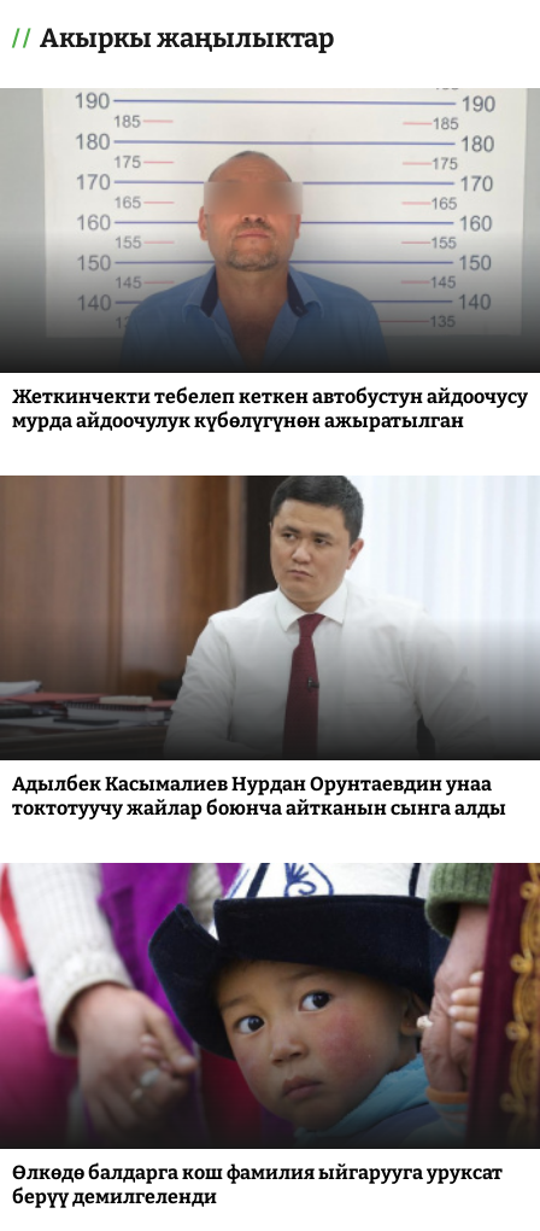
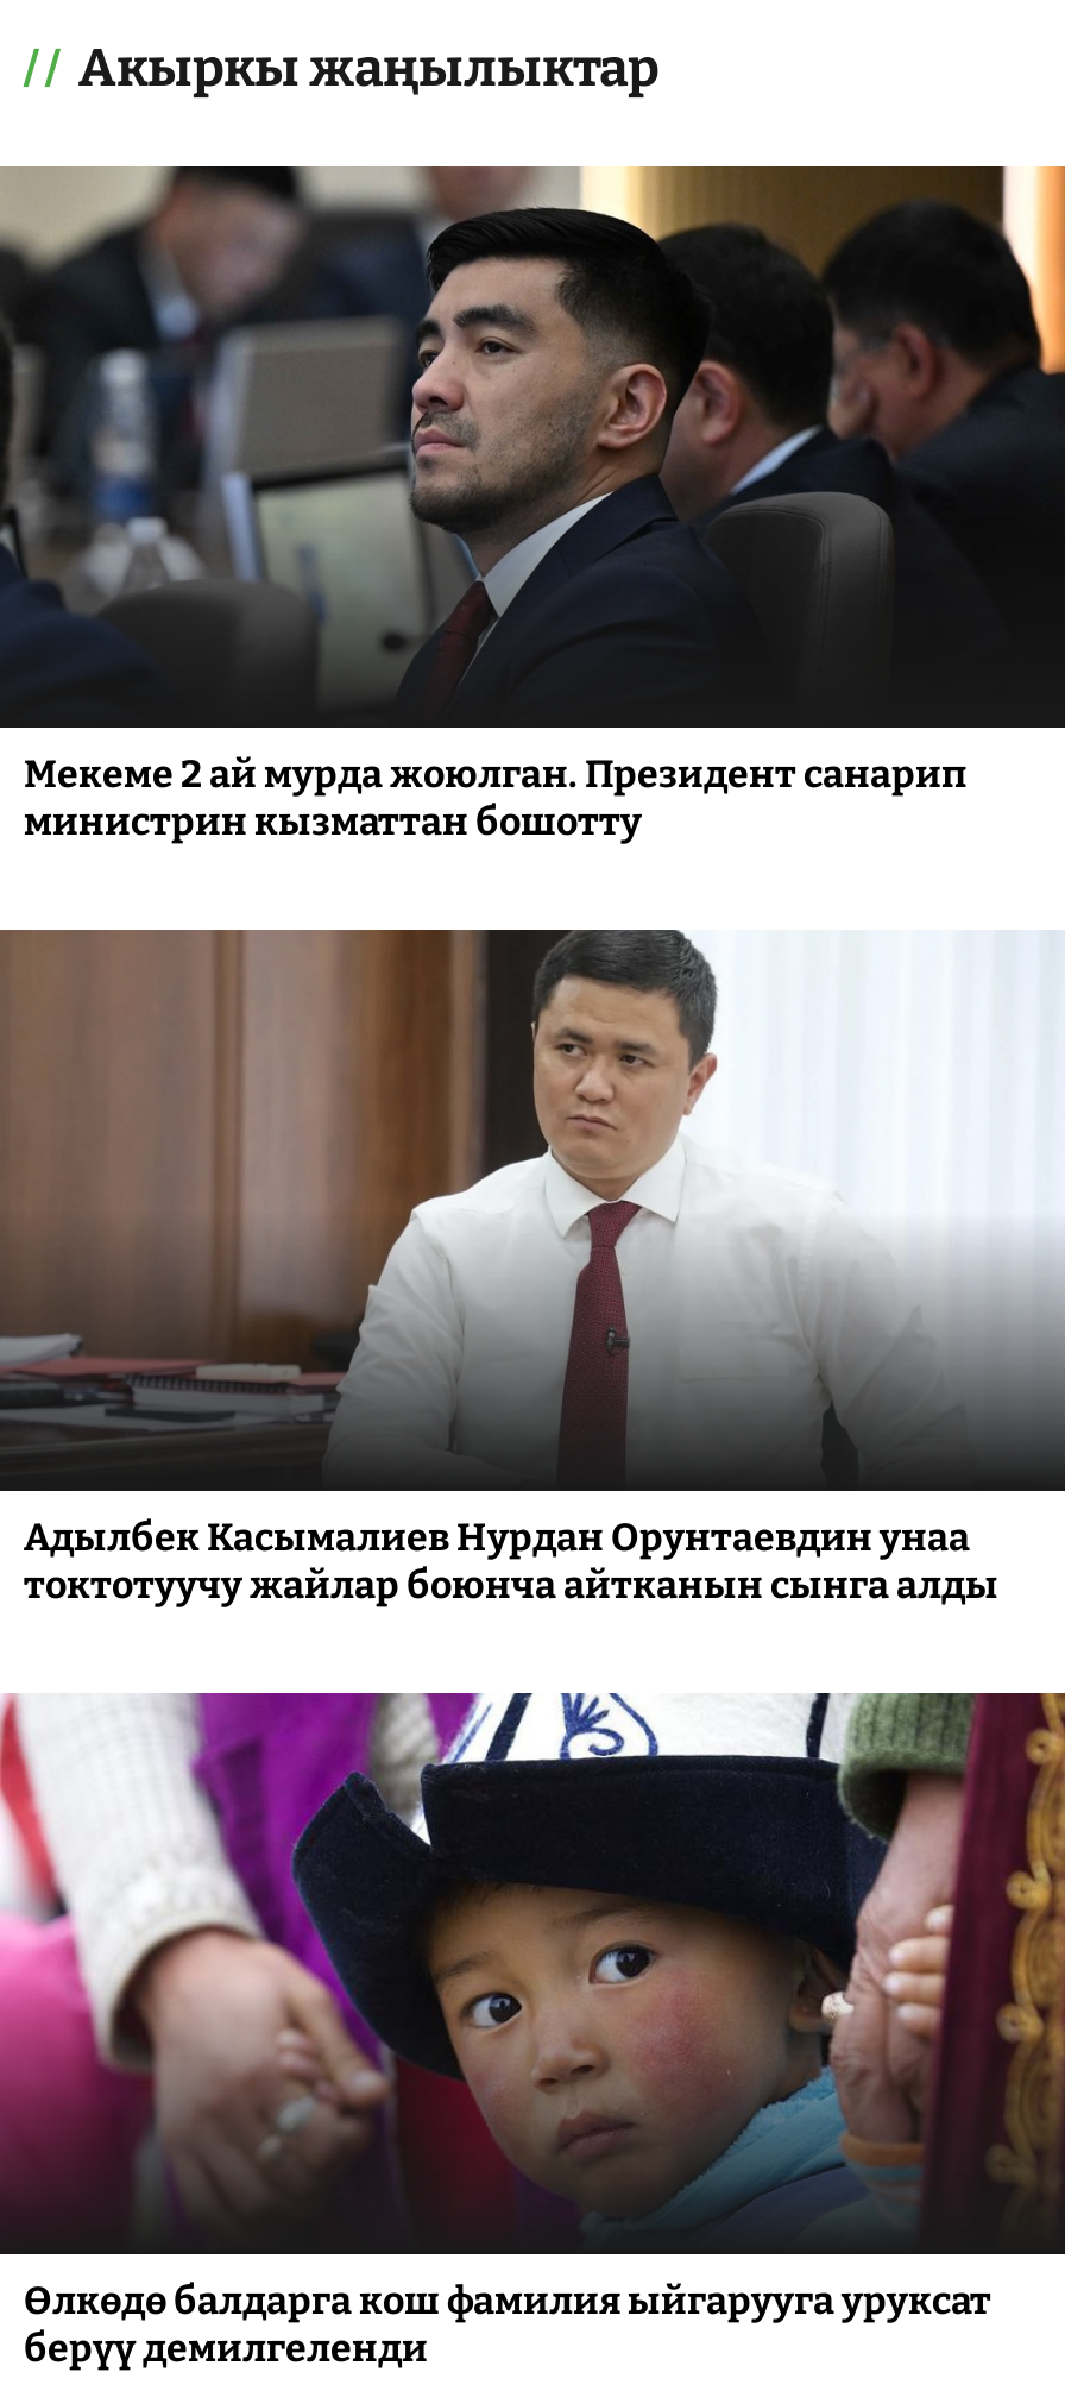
- [image]
- Жеткинчекти тебелеп кеткен автобустун айдоочусу
- мурда айдоочулук күбөлүгүнөн ажыратылган
+ [image]
+ Мекеме 2 ай мурда жоюлган. Президент санарип
+ министрин кызматтан бошотту
